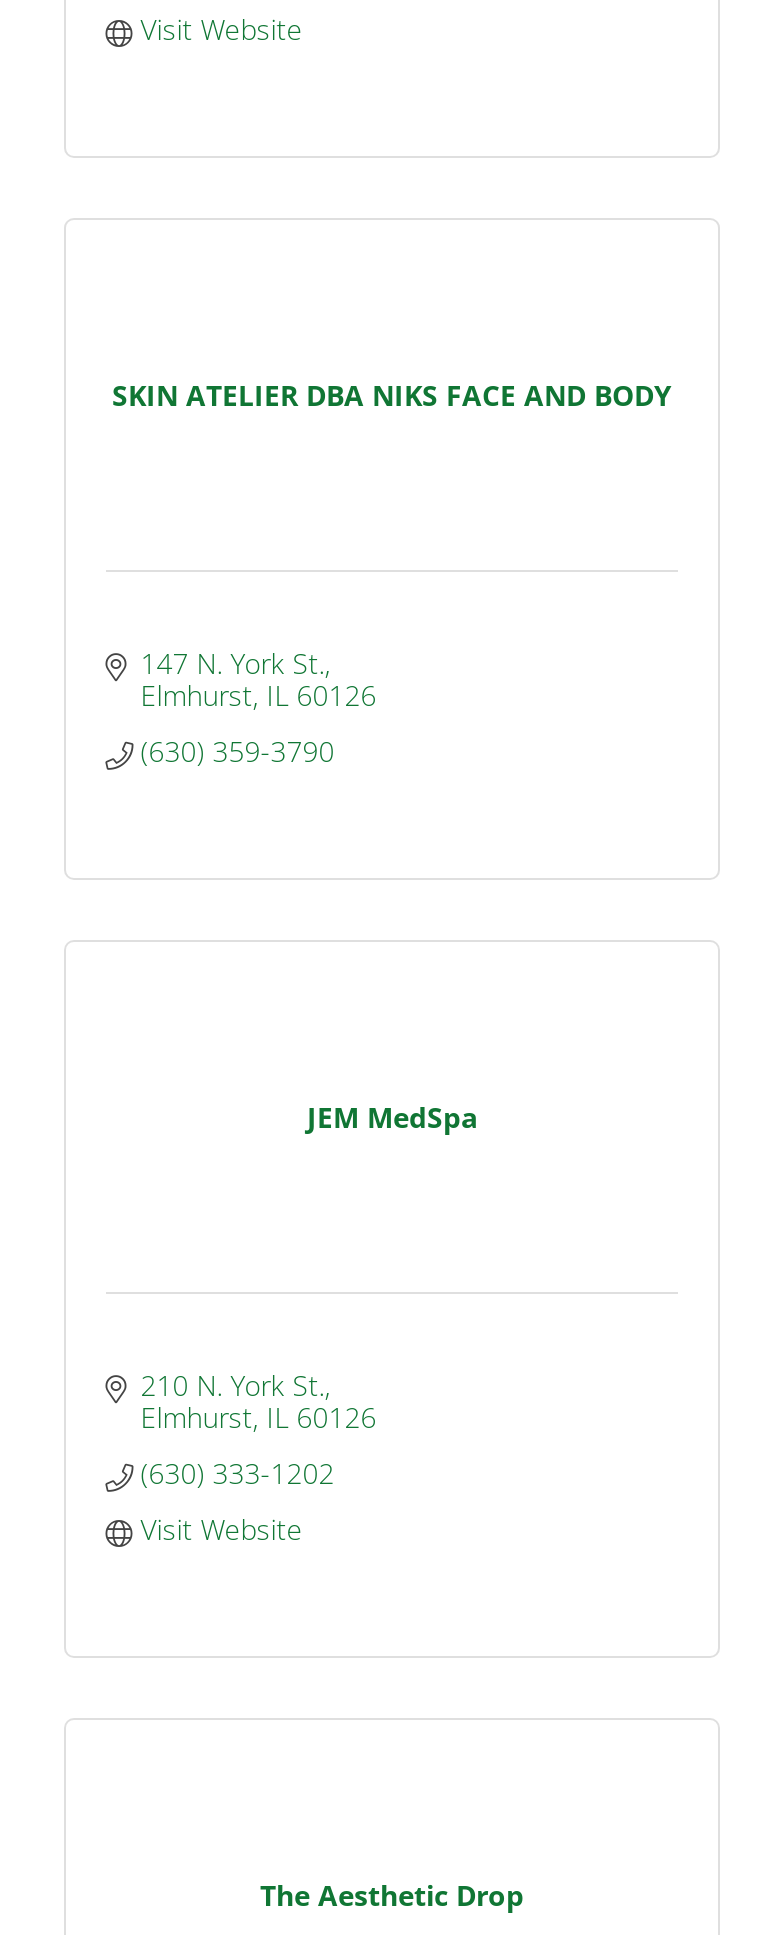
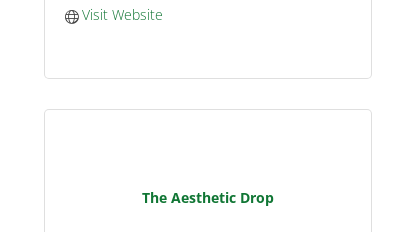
- SKIN ATELIER DBA NIKS FACE AND BODY

- 147 N. York St.
- Elmhurst IL 60126
- (630) 359-3790

- JEM MedSpa

- 210 N. York St.
- Elmhurst IL 60126
- (630) 333-1202
- Visit Website
